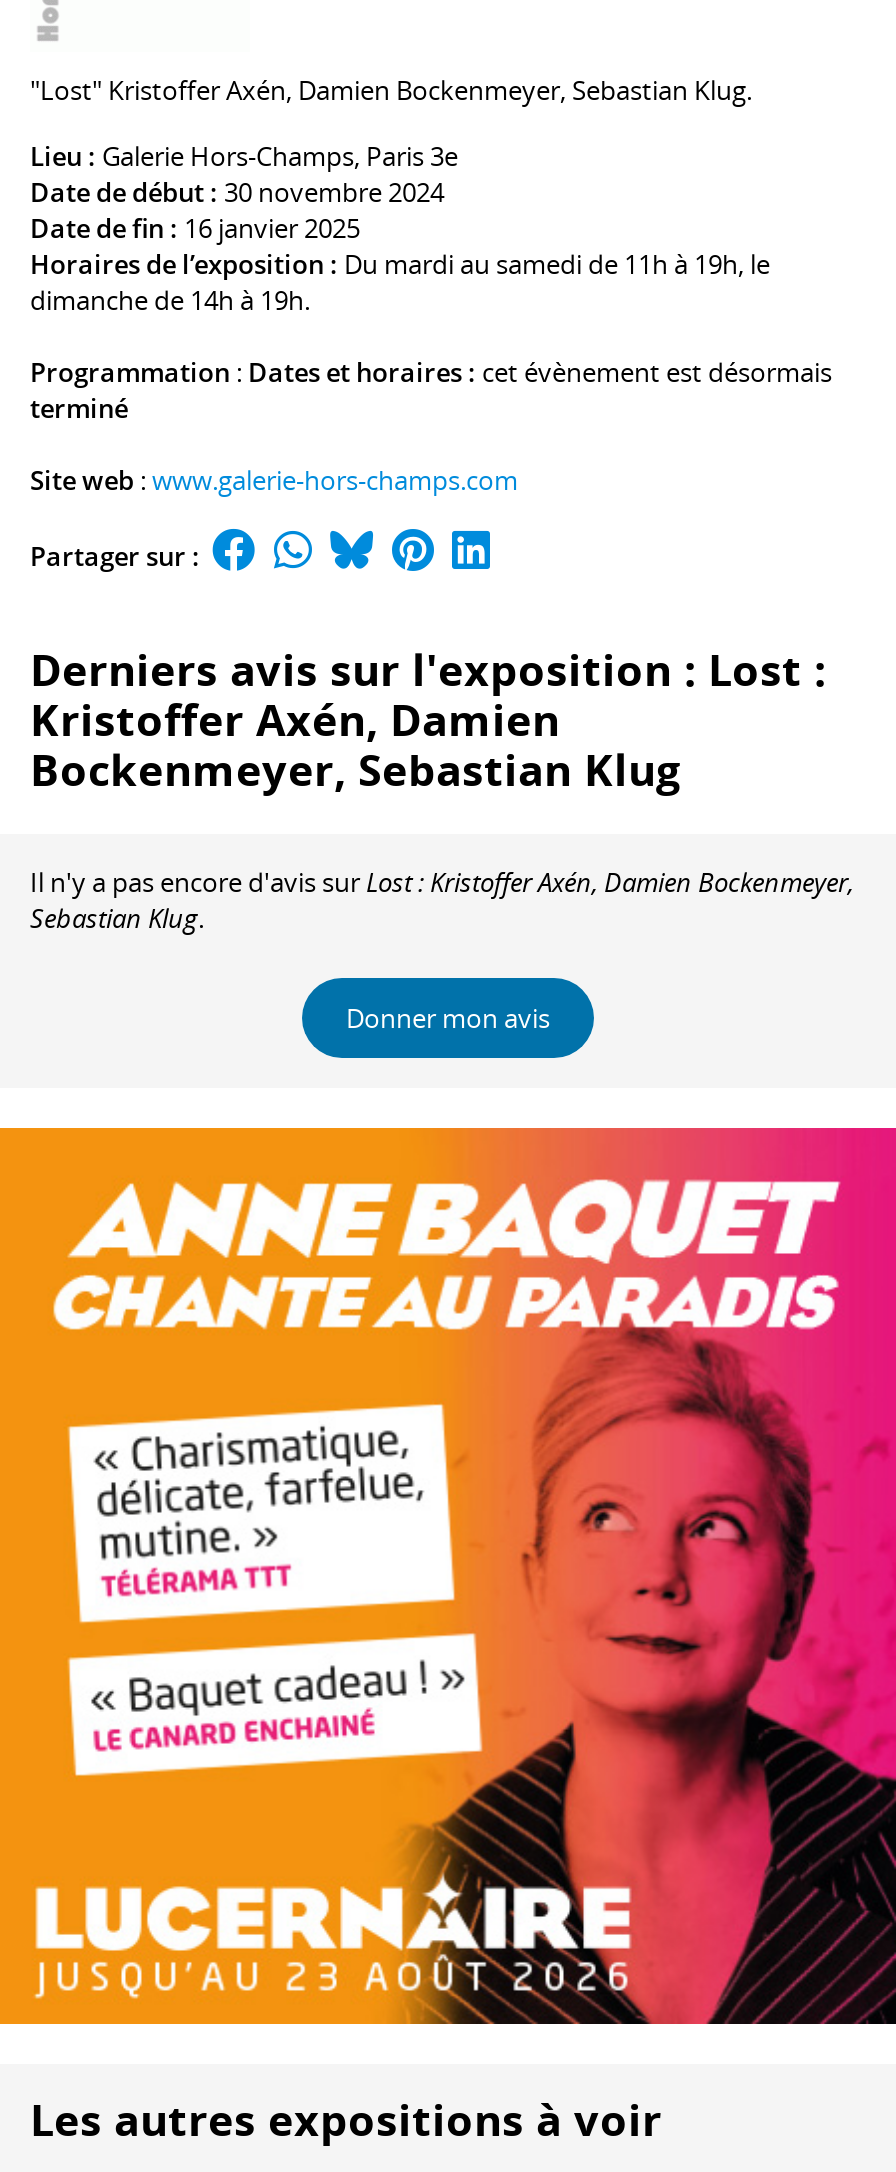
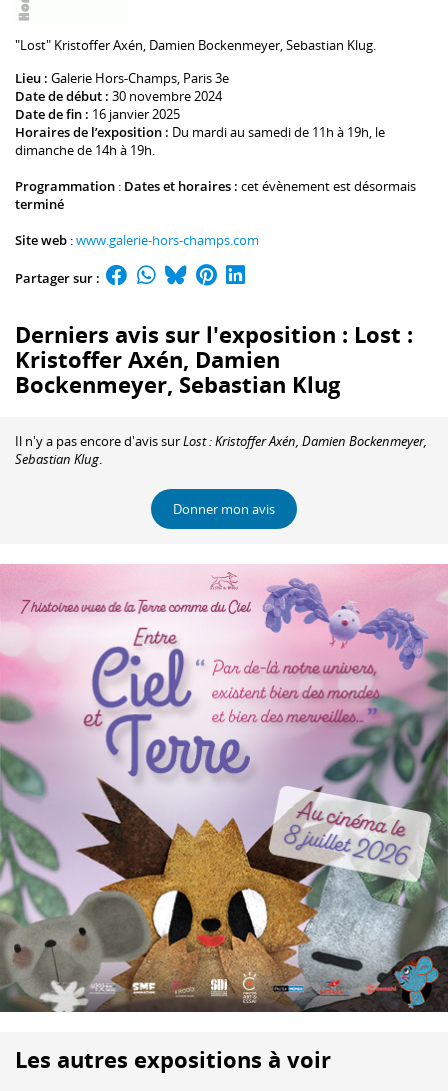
- [image]
+ [image]
